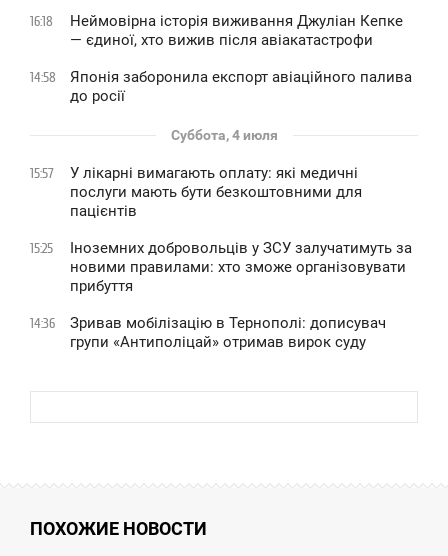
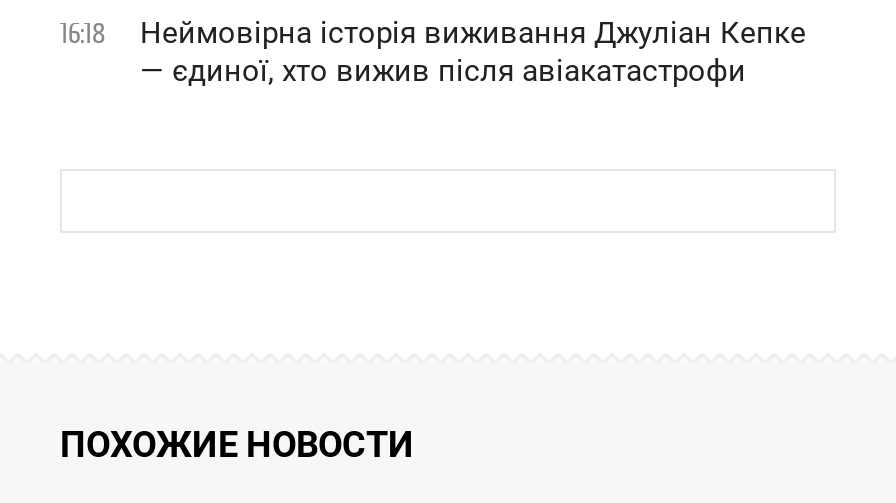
- 14:58
- Японія заборонила експорт авіаційного палива
- до росії
- Суббота, 4 июля
- 15:57
- У лікарні вимагають оплату: які медичні
- послуги мають бути безкоштовними для
- пацієнтів
- 15:25
- Іноземних добровольців у ЗСУ залучатимуть за
- новими правилами: хто зможе організовувати
- прибуття
- 14:36
- Зривав мобілізацію в Тернополі: дописувач
- групи «Антиполіцай» отримав вирок суду
